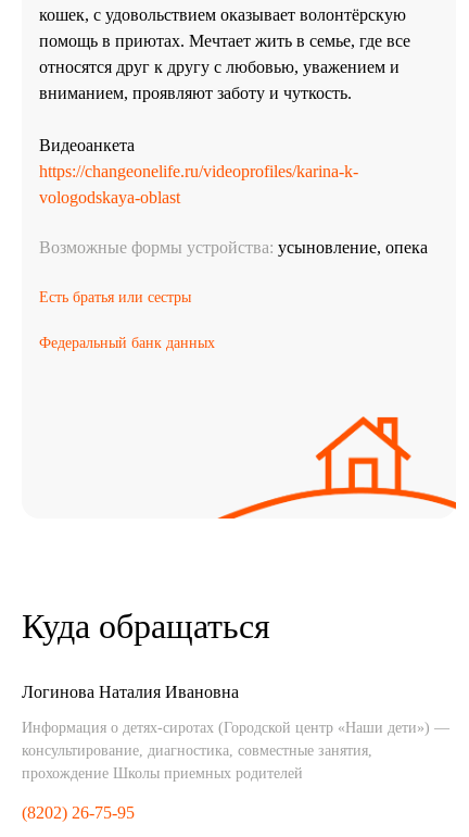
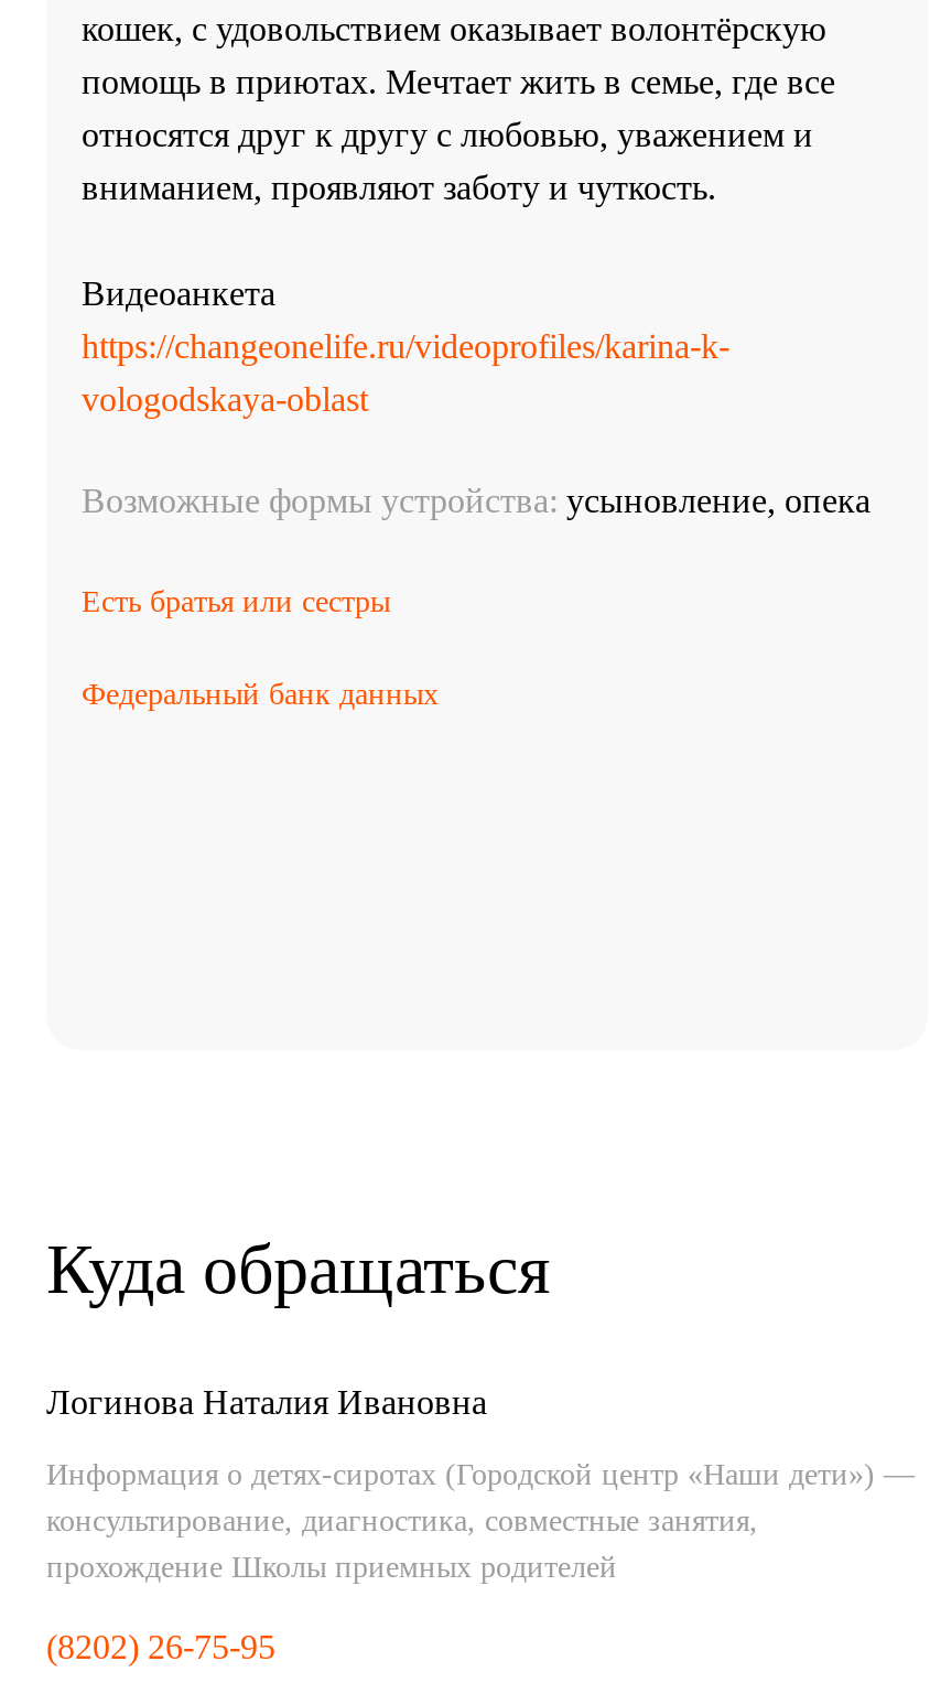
- [image]
